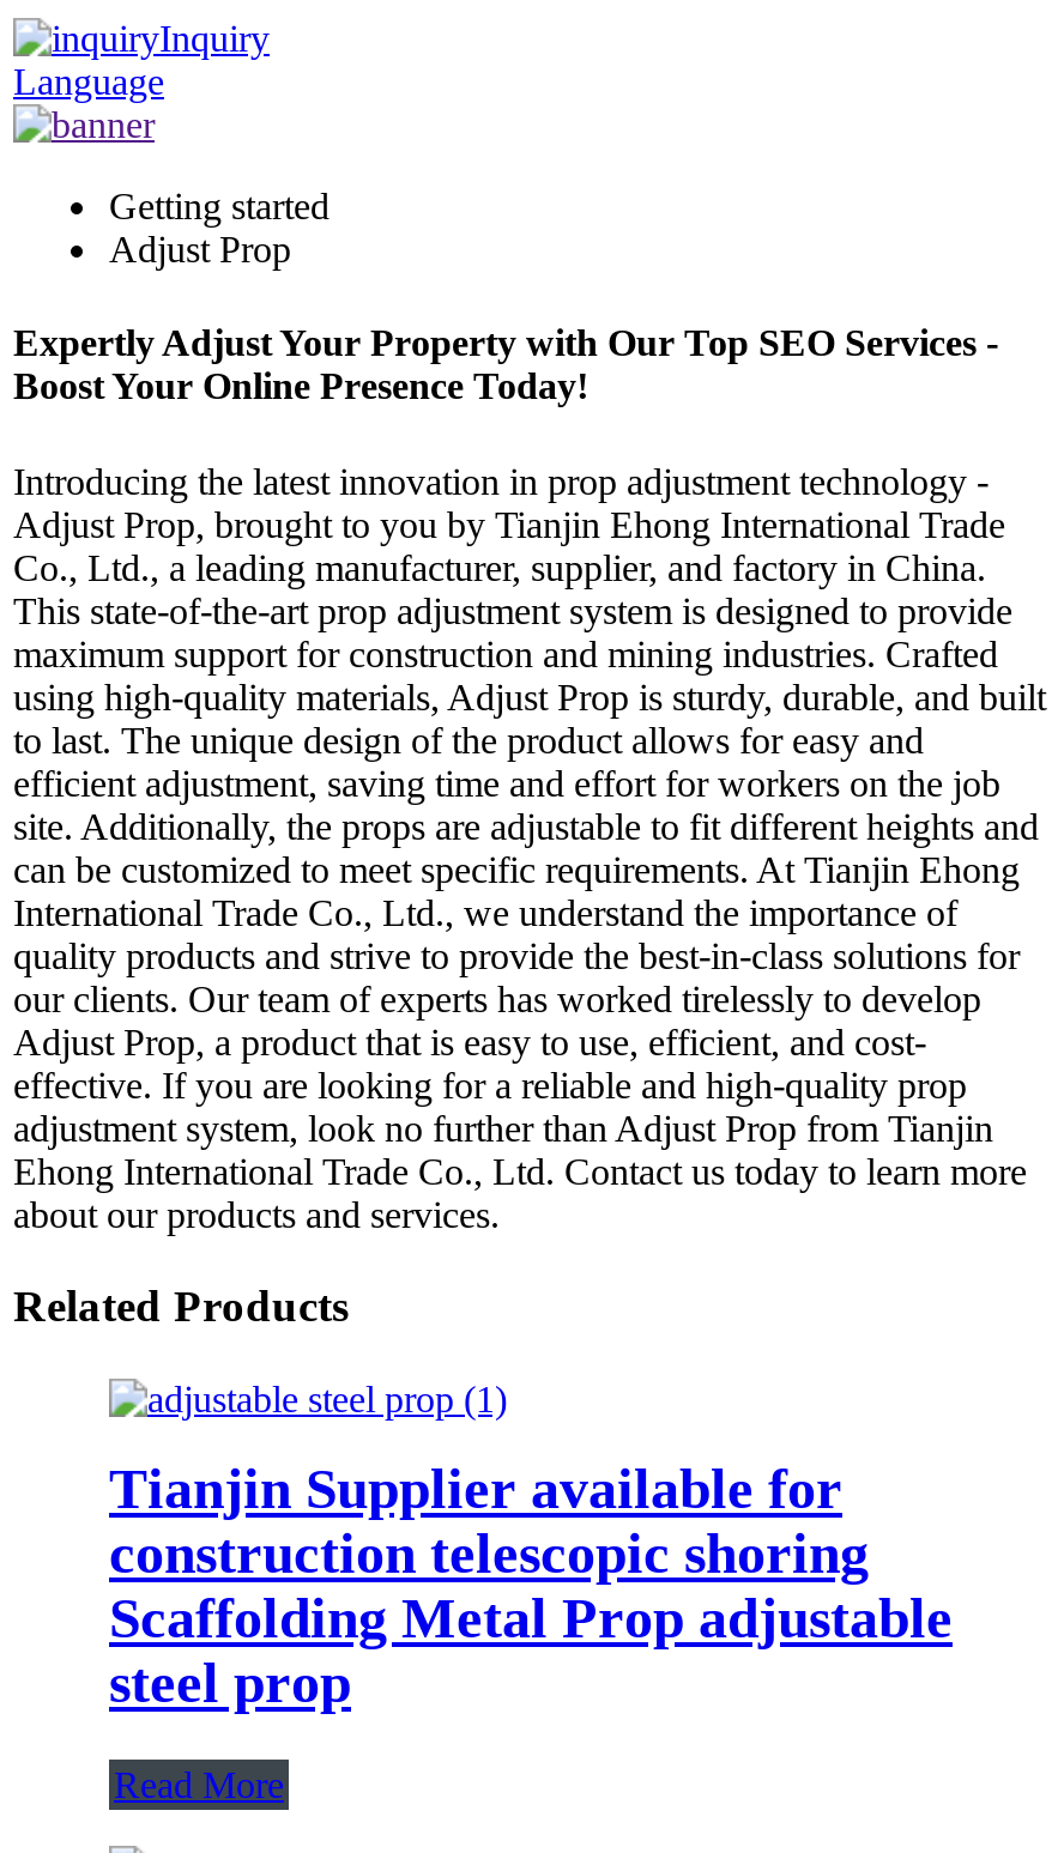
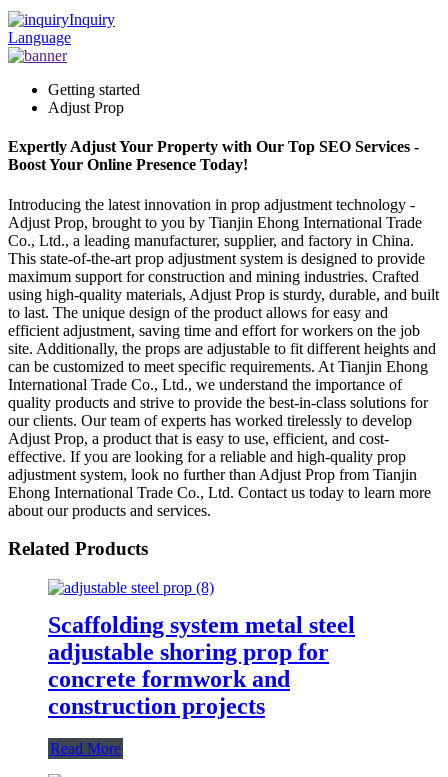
- Tianjin Supplier available for
- construction telescopic shoring
- Scaffolding Metal Prop adjustable
- steel prop
+ Scaffolding system metal steel
+ adjustable shoring prop for
+ concrete formwork and
+ construction projects
